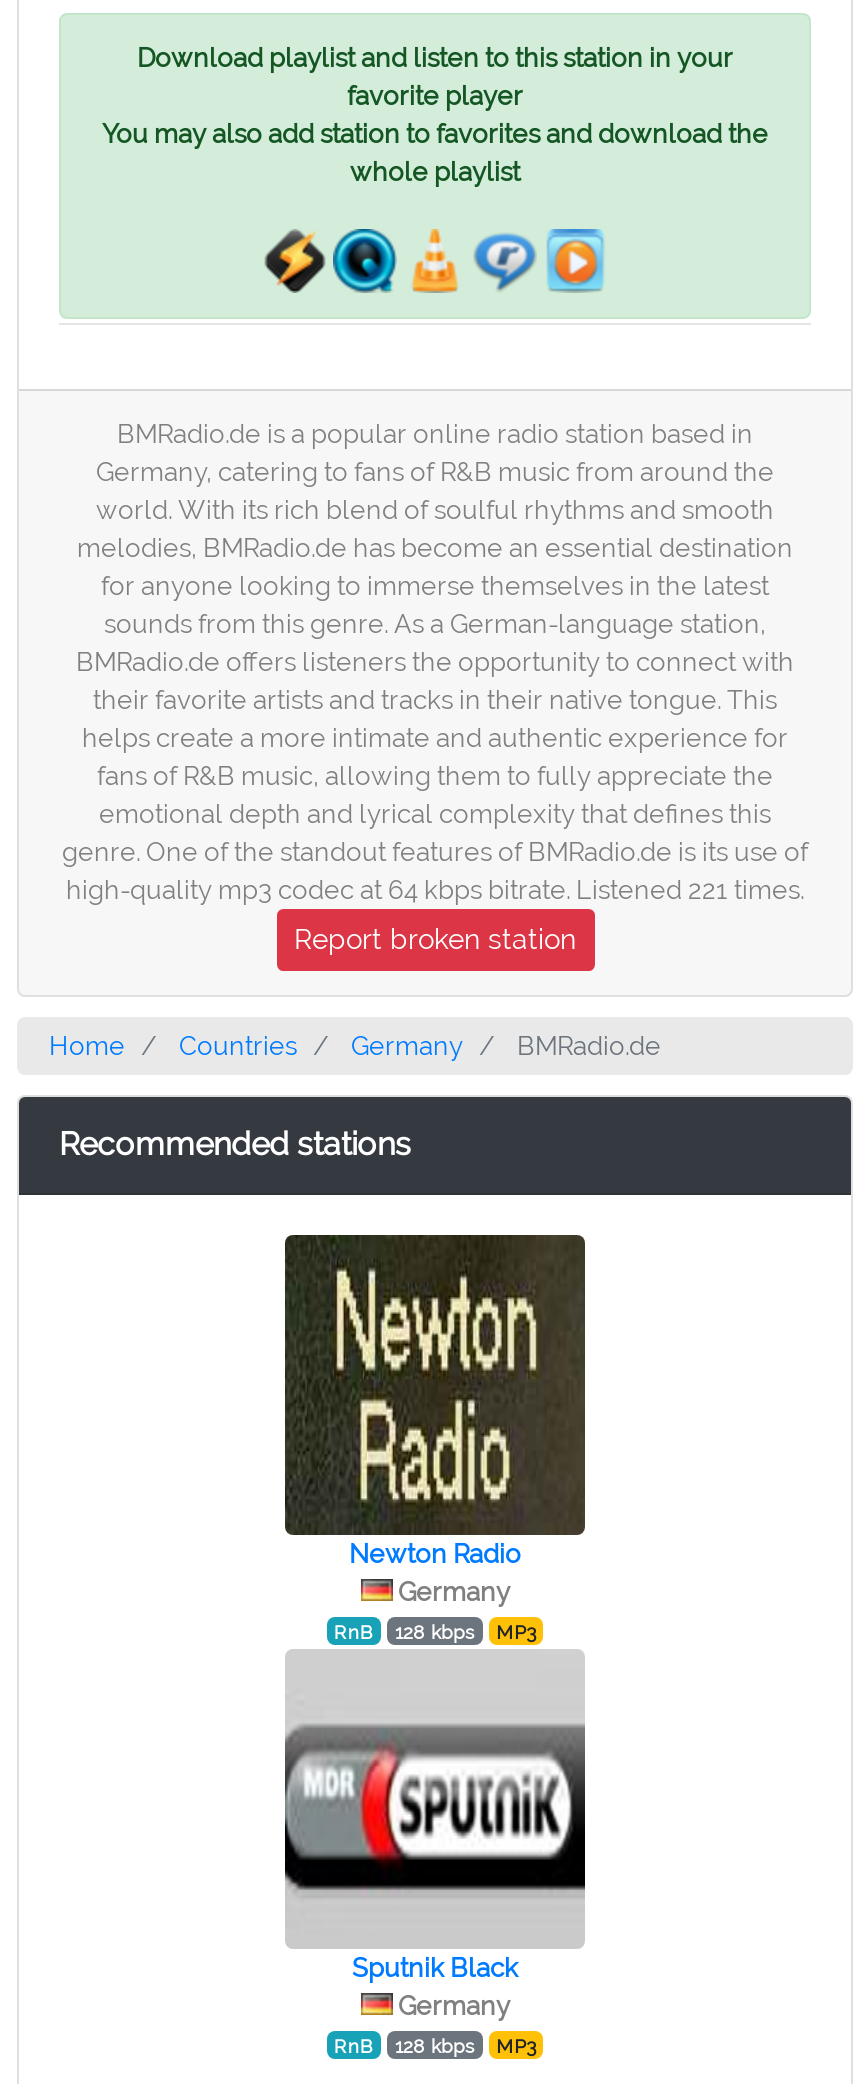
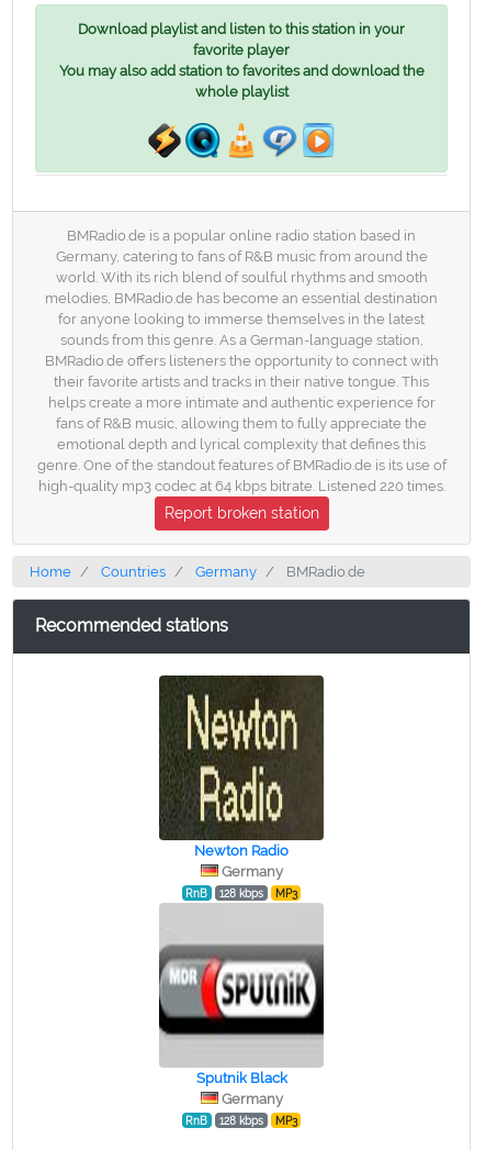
- high-quality mp3 codec at 64 kbps bitrate. Listened 221 times.
+ high-quality mp3 codec at 64 kbps bitrate. Listened 220 times.
